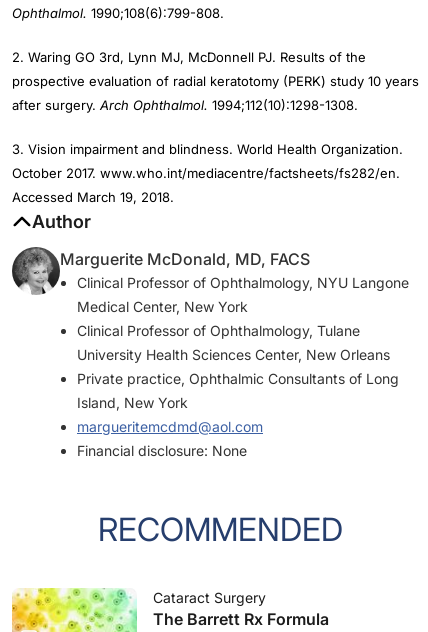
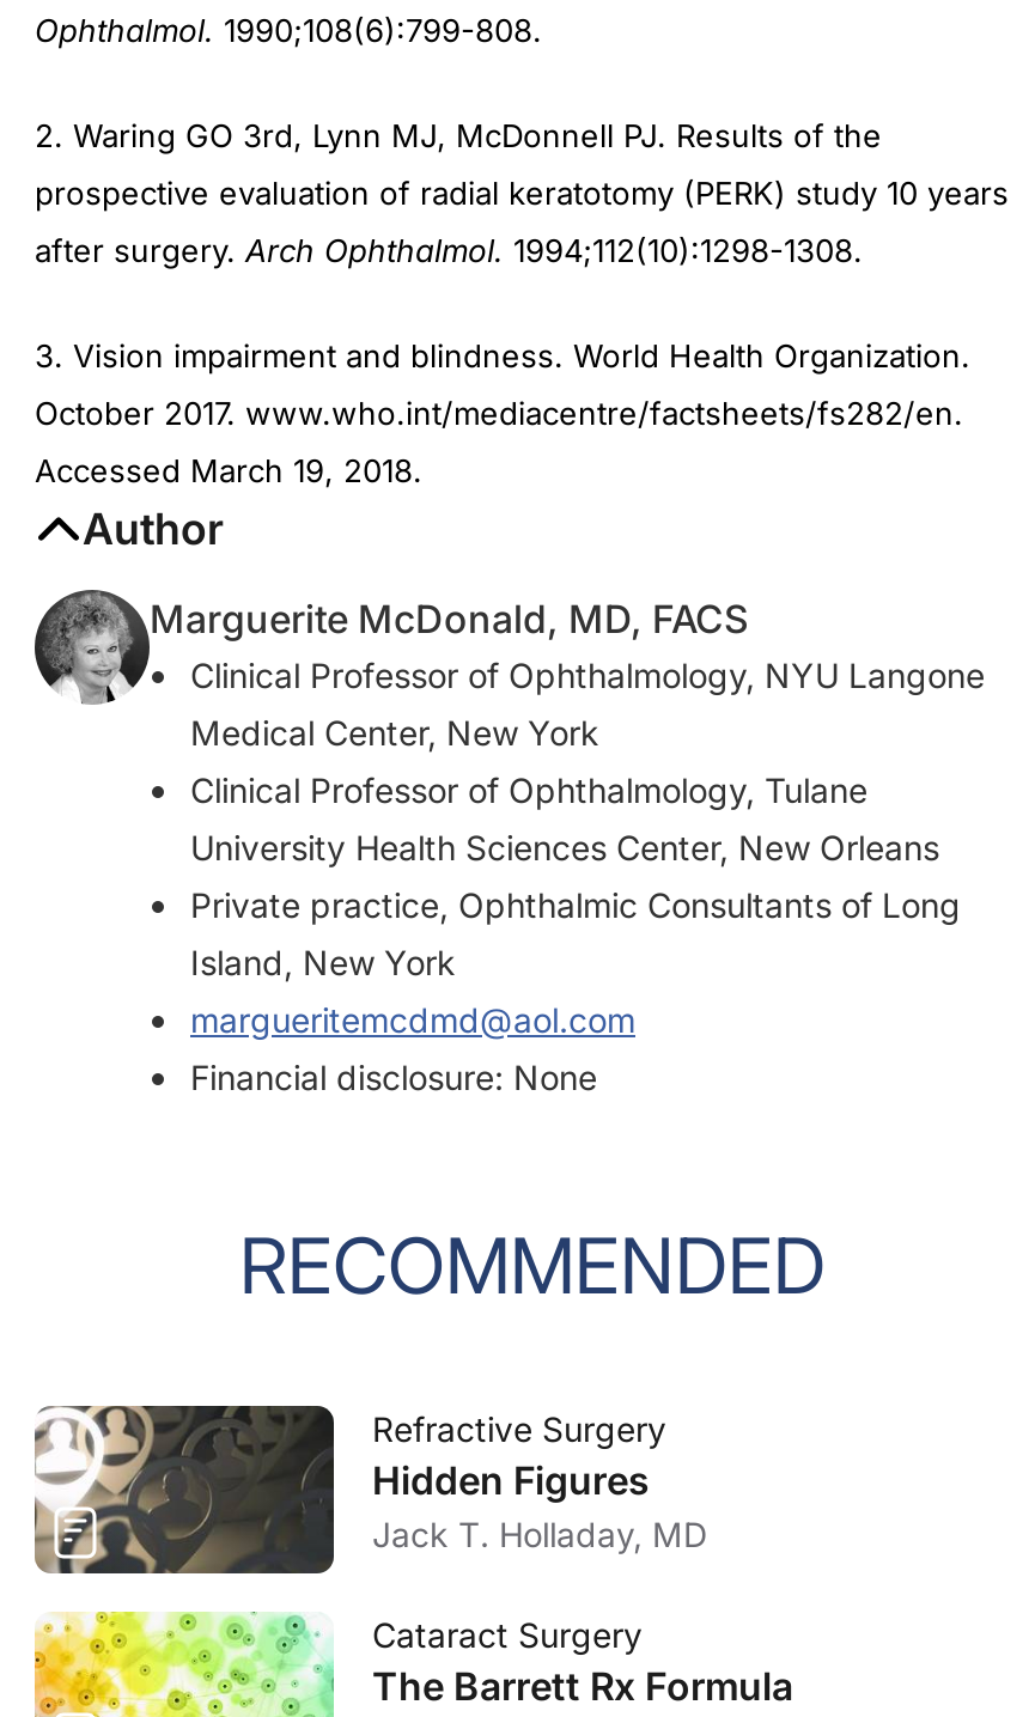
+ [image]
+ Refractive Surgery
+ Hidden Figures
+ Jack T. Holladay, MD
